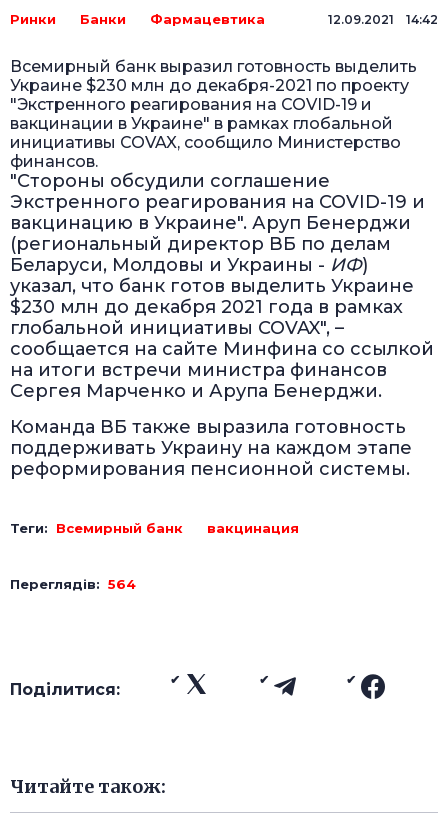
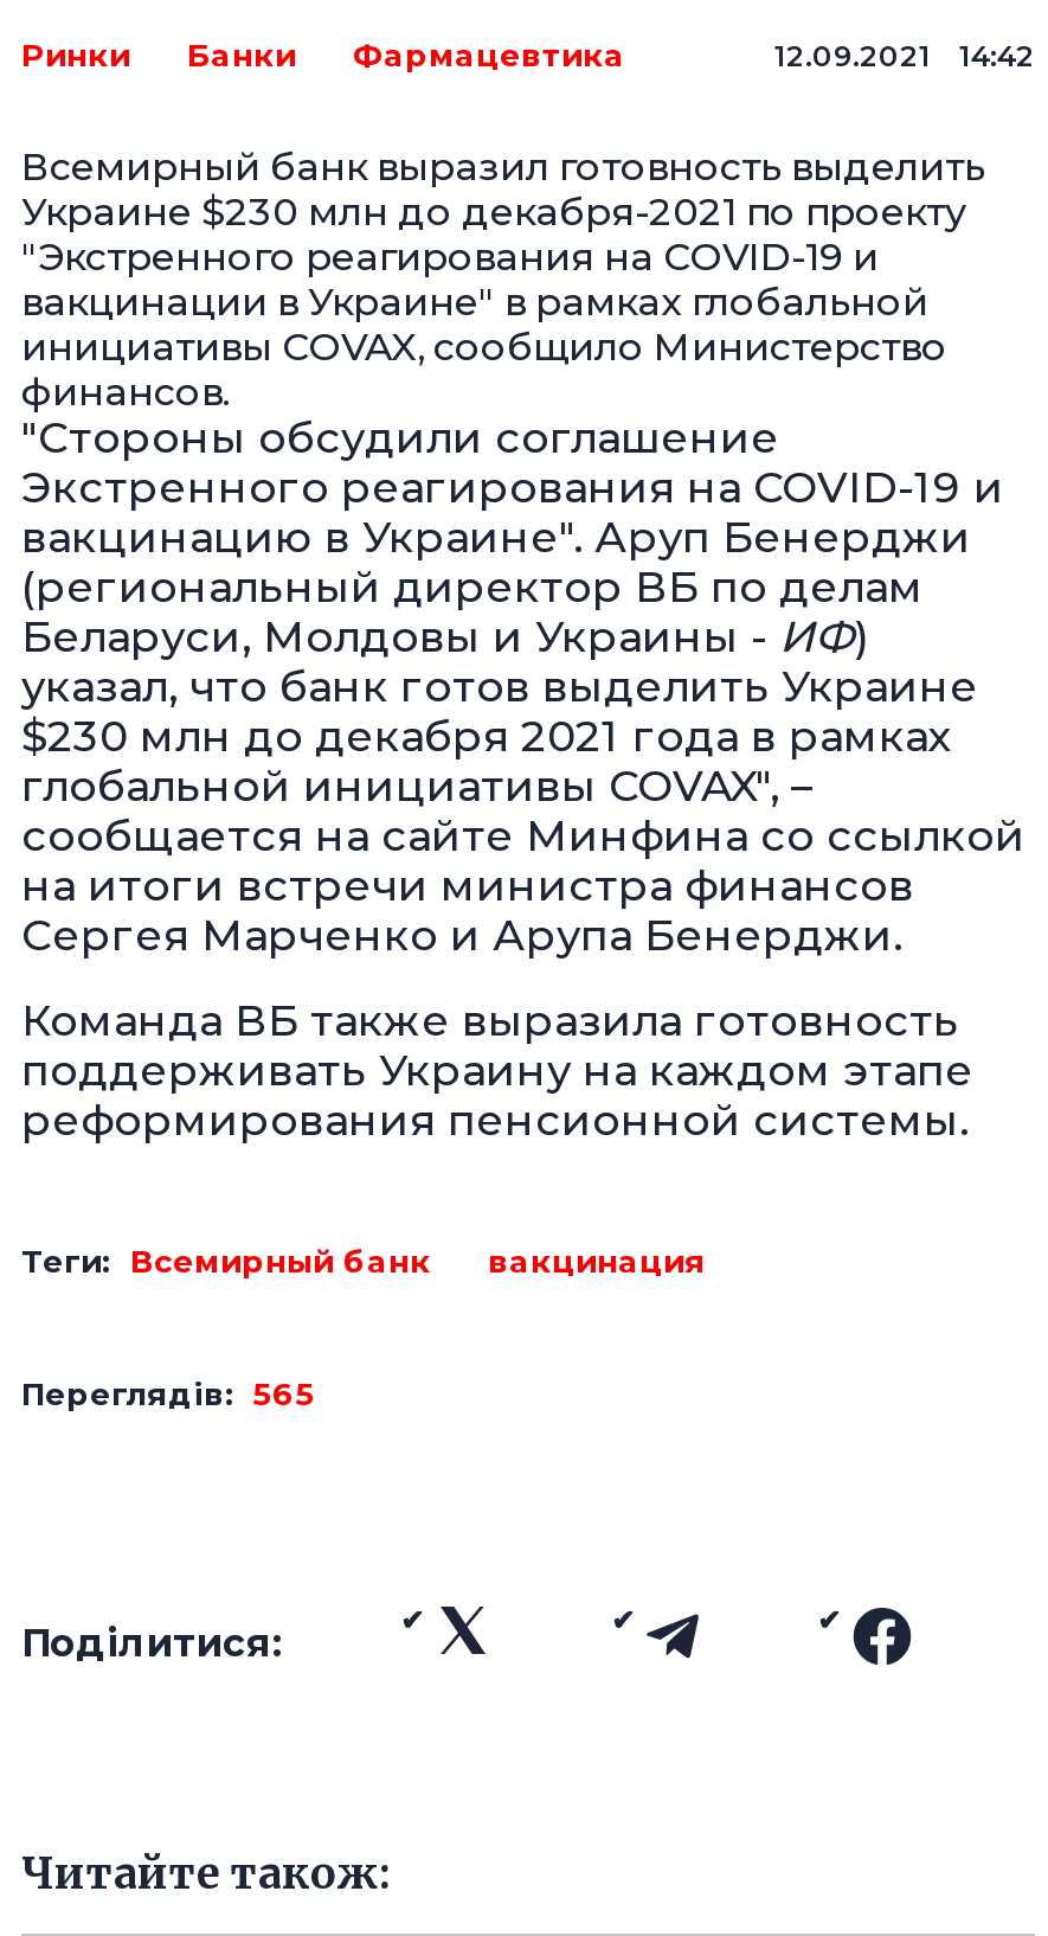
- Переглядів: 564
+ Переглядів: 565
